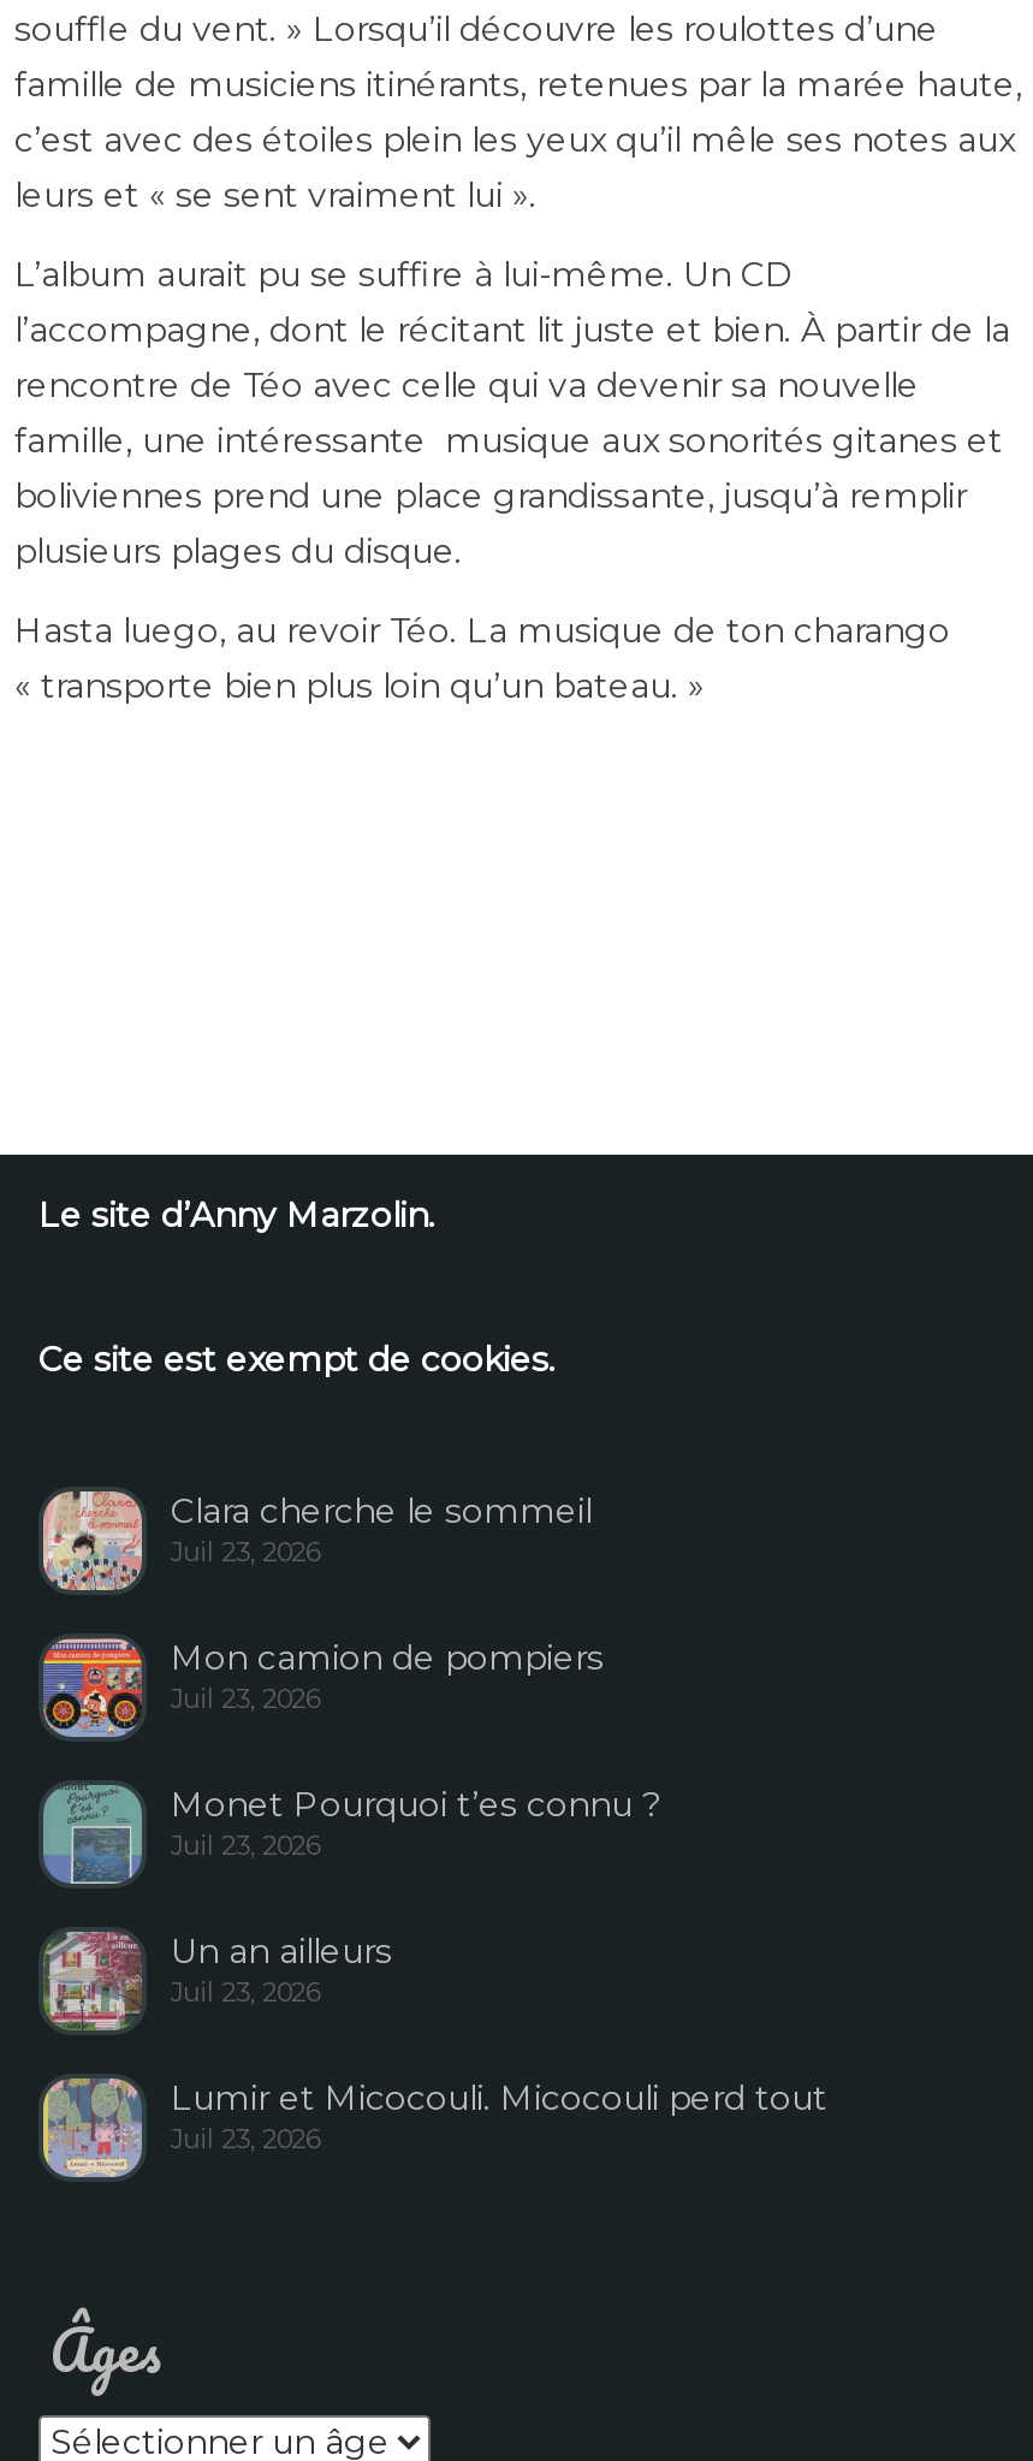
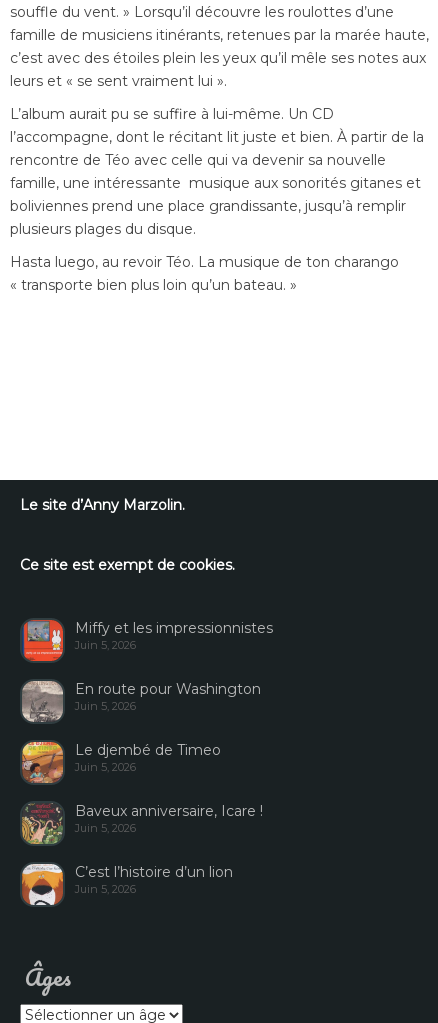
- [image]
- Clara cherche le sommeil
- Juil 23, 2026
+ [image]
+ Miffy et les impressionnistes
+ Juin 5, 2026

- [image]
- Mon camion de pompiers
- Juil 23, 2026
+ [image]
+ En route pour Washington
+ Juin 5, 2026

- [image]
- Monet Pourquoi t’es connu ?
- Juil 23, 2026
+ [image]
+ Le djembé de Timeo
+ Juin 5, 2026

- [image]
- Un an ailleurs
- Juil 23, 2026
+ [image]
+ Baveux anniversaire, Icare !
+ Juin 5, 2026

- [image]
- Lumir et Micocouli. Micocouli perd tout
- Juil 23, 2026
+ [image]
+ C’est l’histoire d’un lion
+ Juin 5, 2026
